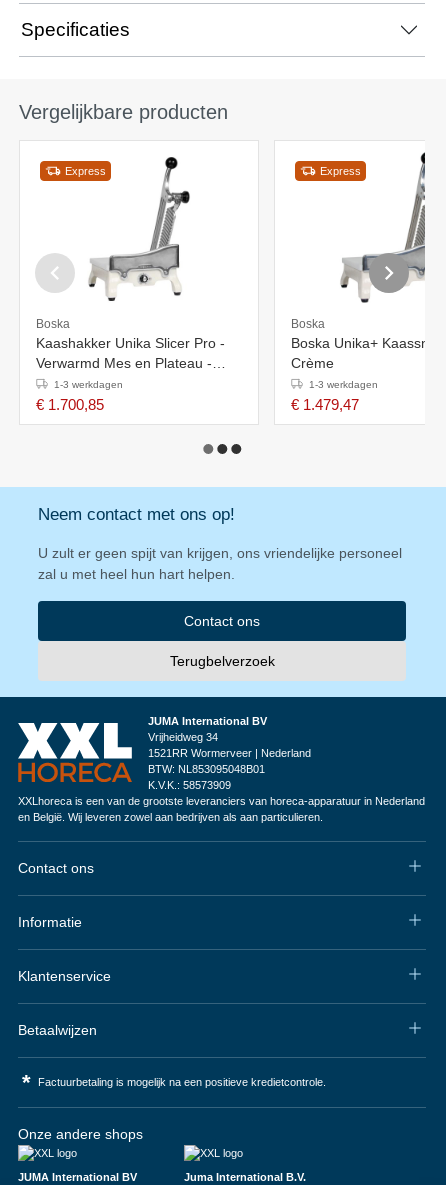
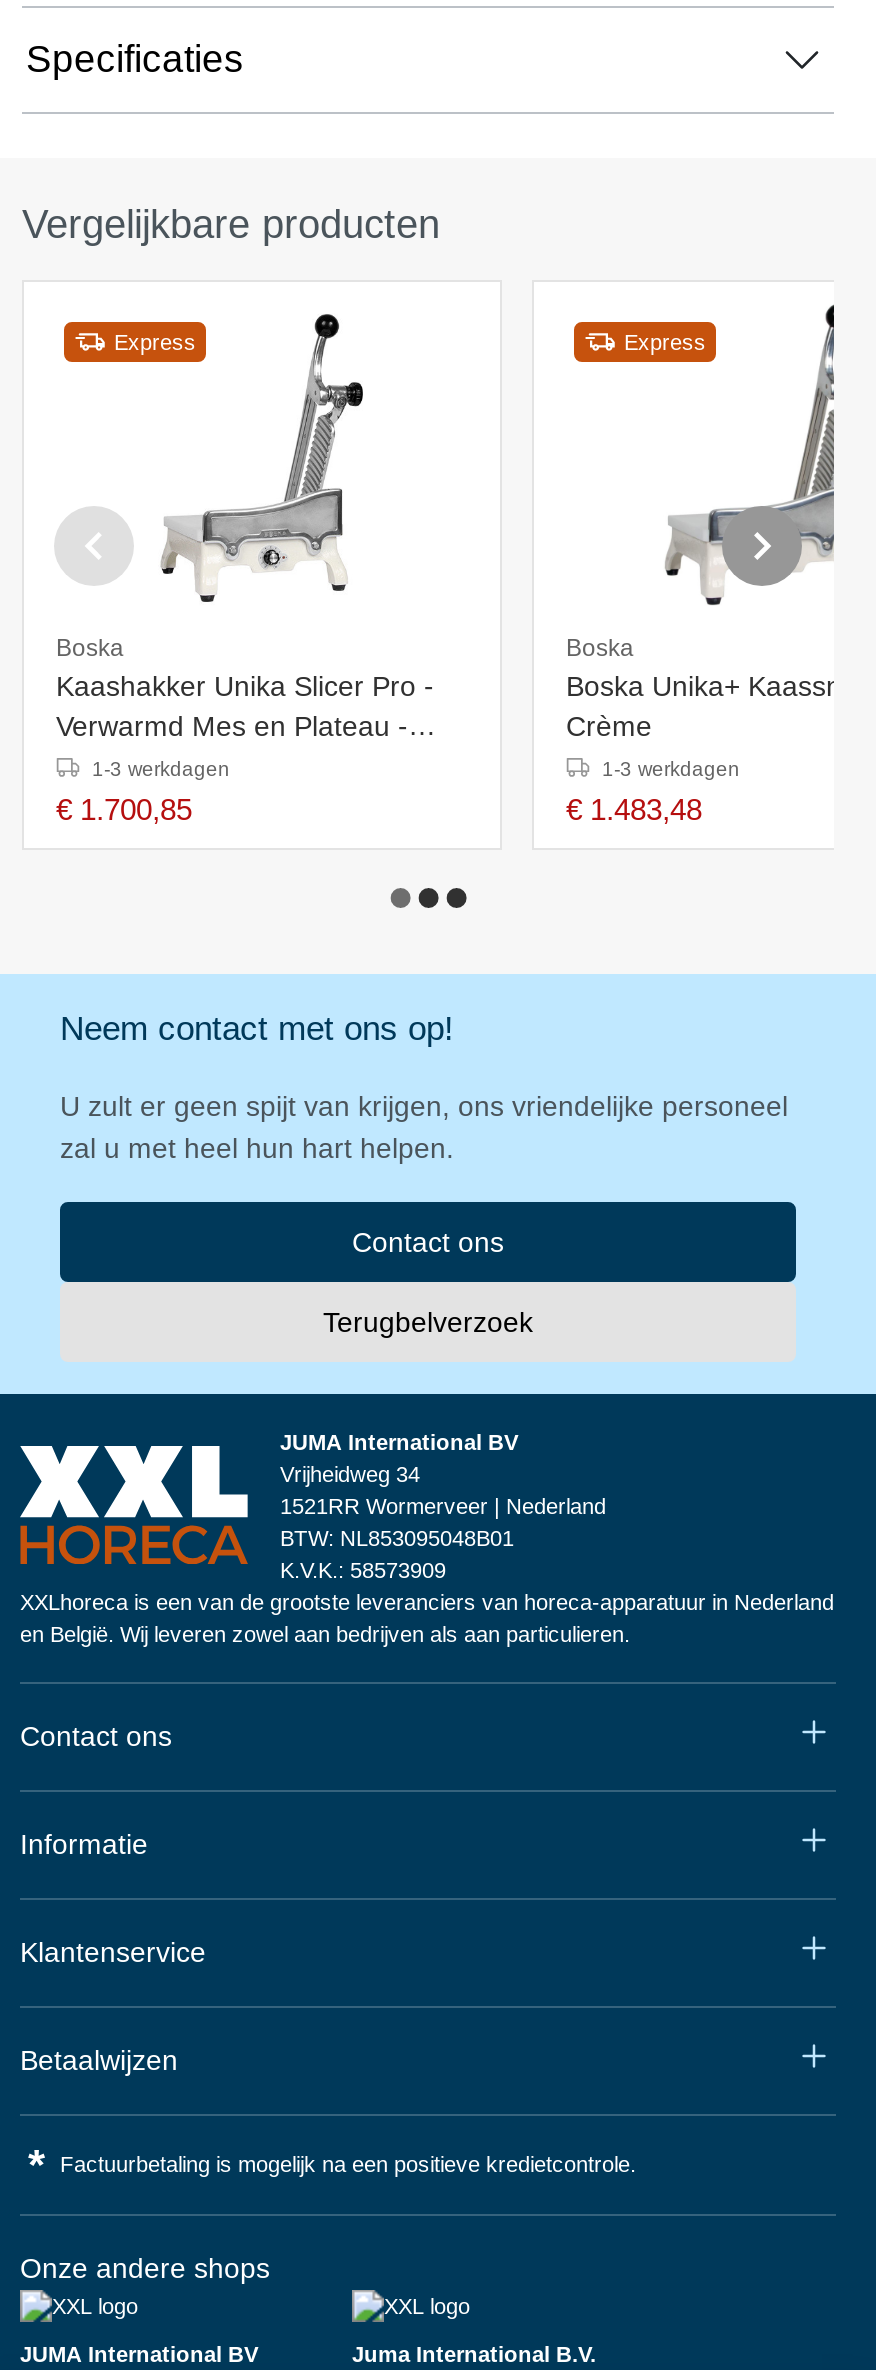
- € 1.479,47
+ € 1.483,48
